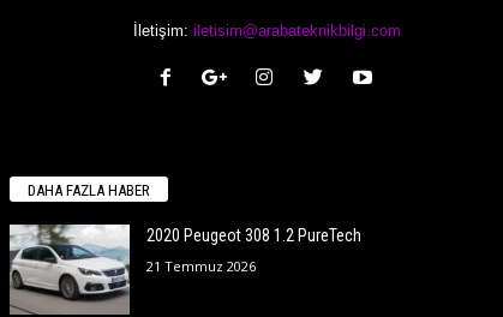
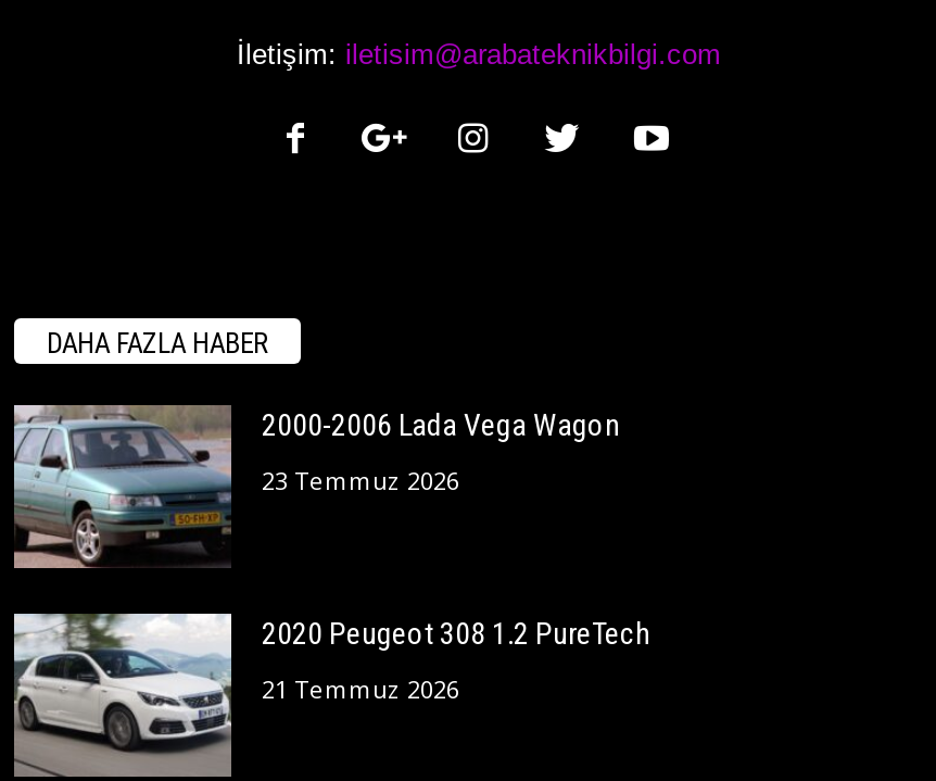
+ [image]
+ 2000-2006 Lada Vega Wagon
+ 23 Temmuz 2026
